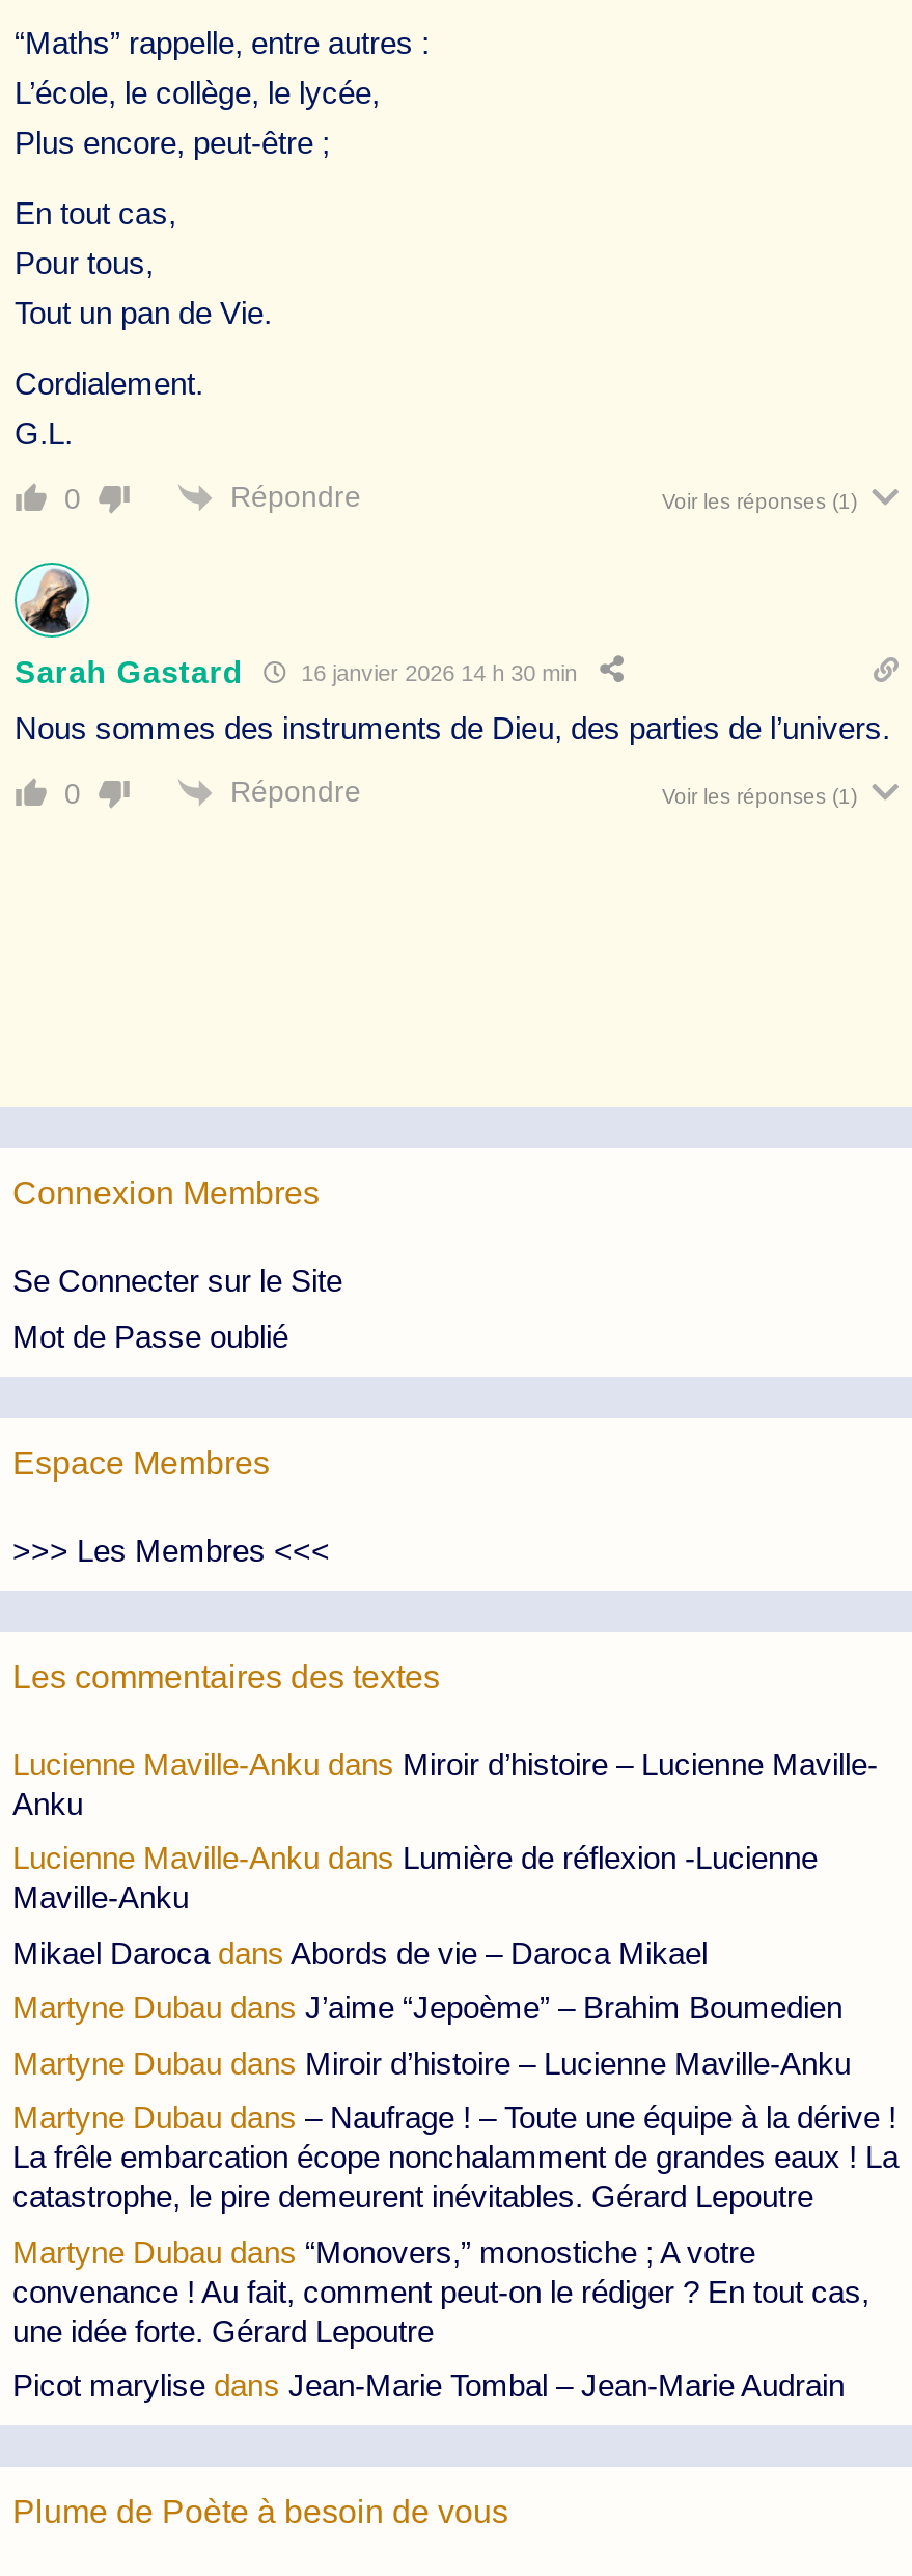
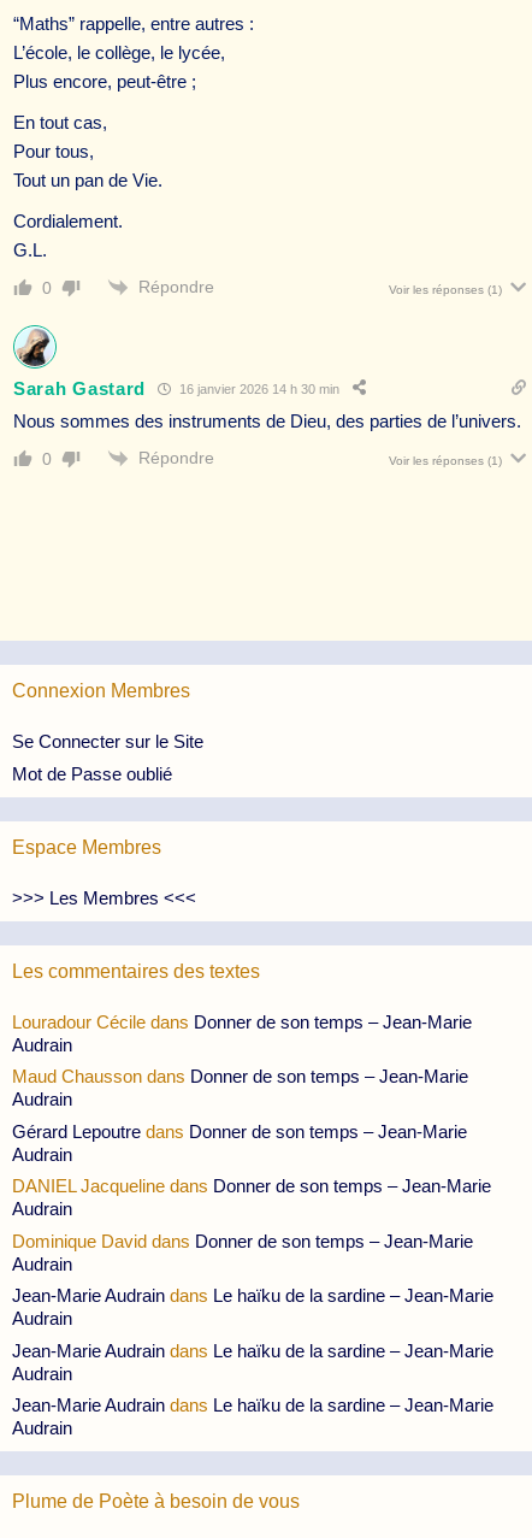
- Lucienne Maville-Anku dans Miroir d’histoire – Lucienne Maville-
- Anku
+ Louradour Cécile dans Donner de son temps – Jean-Marie
+ Audrain

- Lucienne Maville-Anku dans Lumière de réflexion -Lucienne
- Maville-Anku
+ Maud Chausson dans Donner de son temps – Jean-Marie
+ Audrain

- Mikael Daroca dans Abords de vie – Daroca Mikael
+ Gérard Lepoutre dans Donner de son temps – Jean-Marie
+ Audrain

- Martyne Dubau dans J’aime “Jepoème” – Brahim Boumedien
+ DANIEL Jacqueline dans Donner de son temps – Jean-Marie
+ Audrain

- Martyne Dubau dans Miroir d’histoire – Lucienne Maville-Anku
+ Dominique David dans Donner de son temps – Jean-Marie
+ Audrain

- Martyne Dubau dans – Naufrage ! – Toute une équipe à la dérive !
- La frêle embarcation écope nonchalamment de grandes eaux ! La
- catastrophe, le pire demeurent inévitables. Gérard Lepoutre
+ Jean-Marie Audrain dans Le haïku de la sardine – Jean-Marie
+ Audrain

- Martyne Dubau dans “Monovers,” monostiche ; A votre
- convenance ! Au fait, comment peut-on le rédiger ? En tout cas,
- une idée forte. Gérard Lepoutre
+ Jean-Marie Audrain dans Le haïku de la sardine – Jean-Marie
+ Audrain

- Picot marylise dans Jean-Marie Tombal – Jean-Marie Audrain
+ Jean-Marie Audrain dans Le haïku de la sardine – Jean-Marie
+ Audrain
